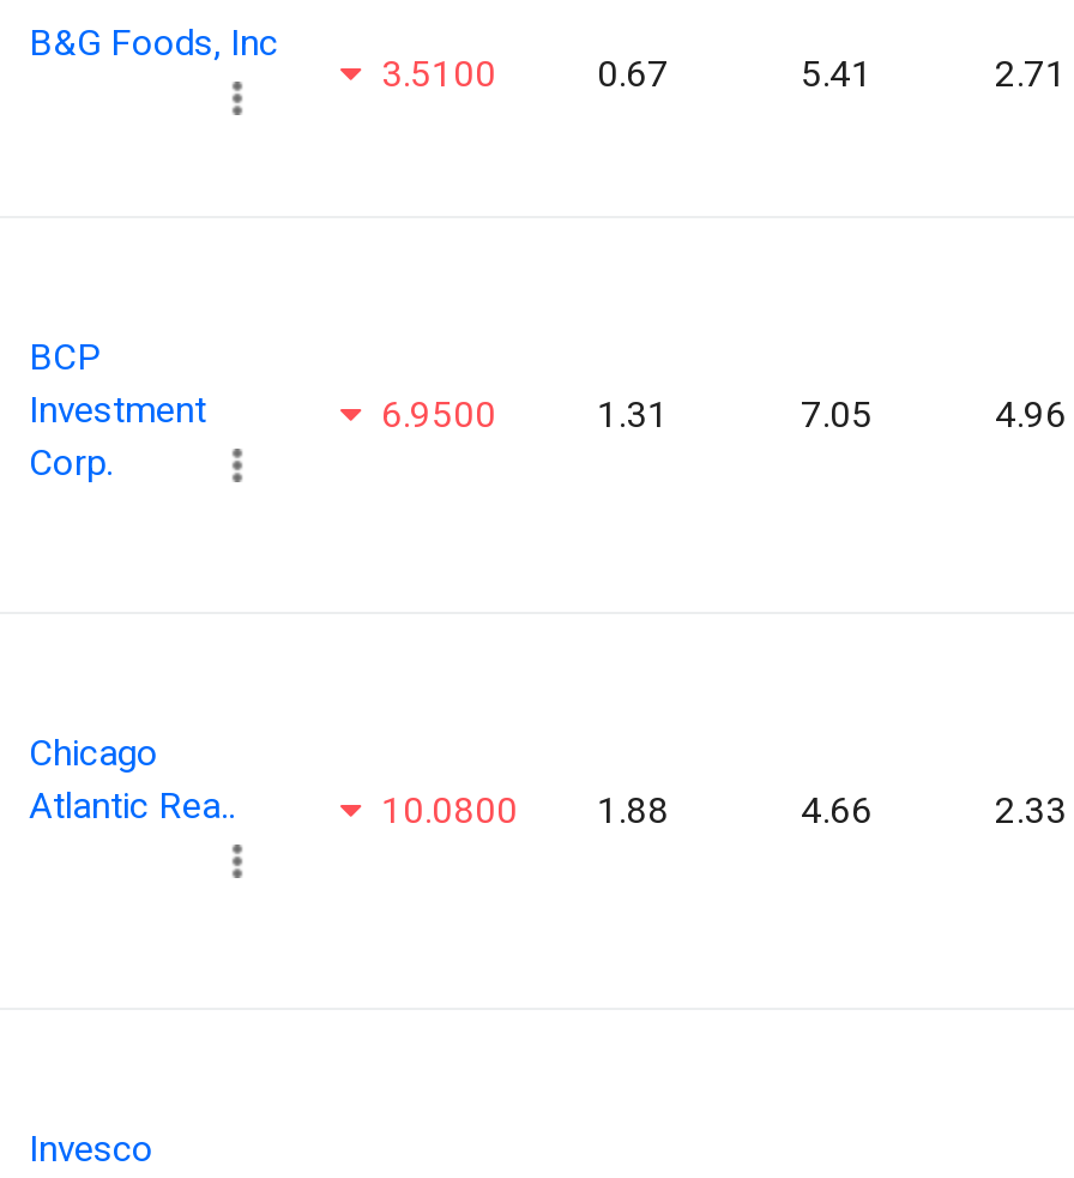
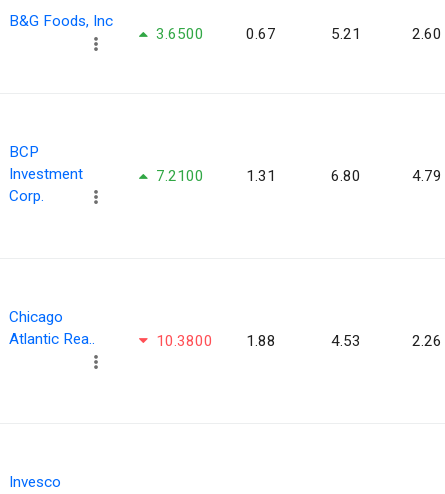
- 3.5100
+ 3.6500

- 5.41
+ 5.21

- 2.71
+ 2.60

- 6.9500
+ 7.2100

- 7.05
+ 6.80

- 4.96
+ 4.79

- 10.0800 1.88
+ 10.3800 1.88

- 4.66
+ 4.53

- 2.33
+ 2.26
